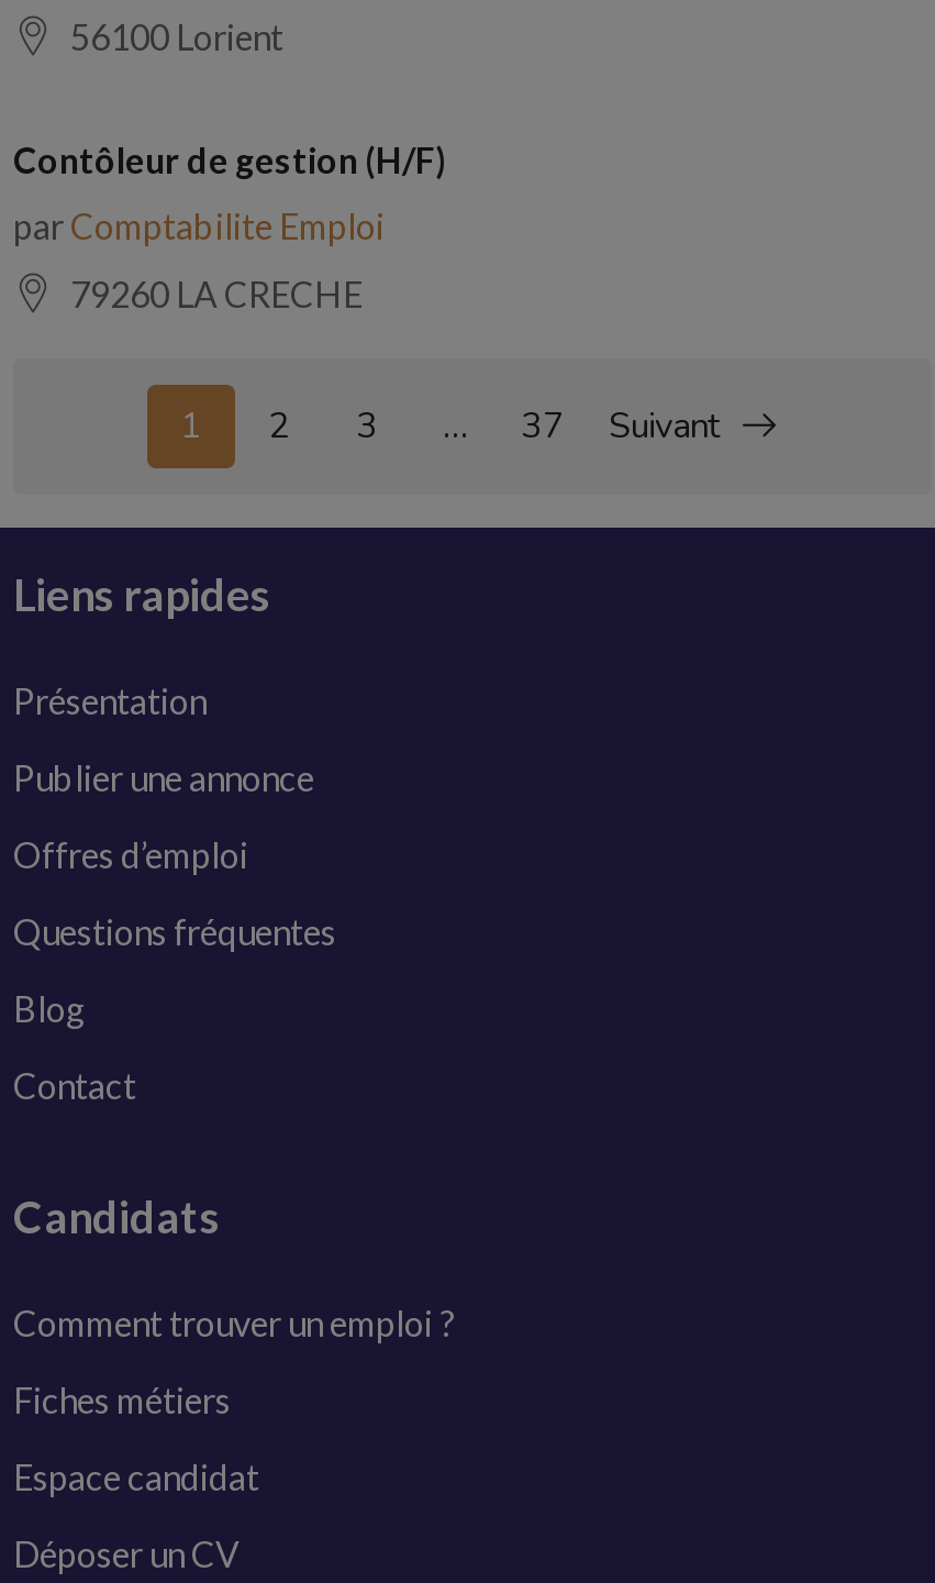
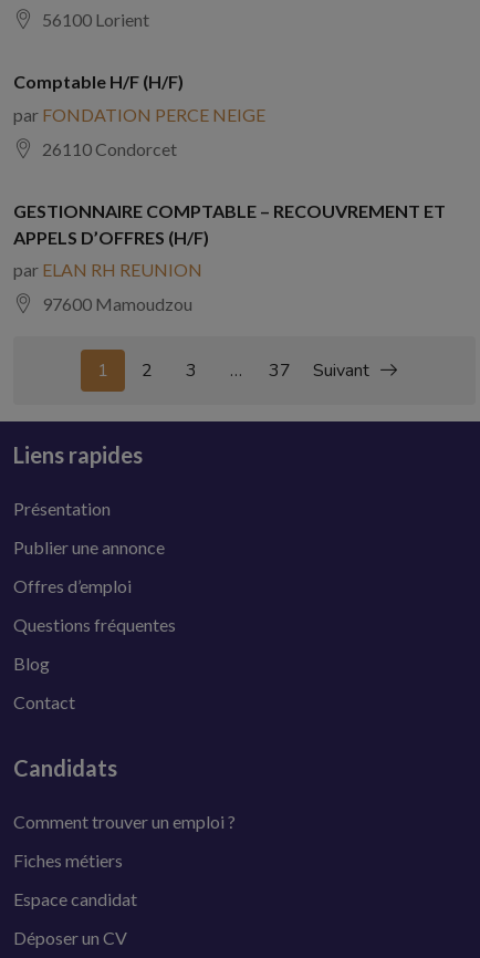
- Contôleur de gestion (H/F)
- par Comptabilite Emploi
- 79260 LA CRECHE
+ Comptable H/F (H/F)
+ par FONDATION PERCE NEIGE
+ 26110 Condorcet
+ GESTIONNAIRE COMPTABLE – RECOUVREMENT ET
+ APPELS D’OFFRES (H/F)
+ par ELAN RH REUNION
+ 97600 Mamoudzou
